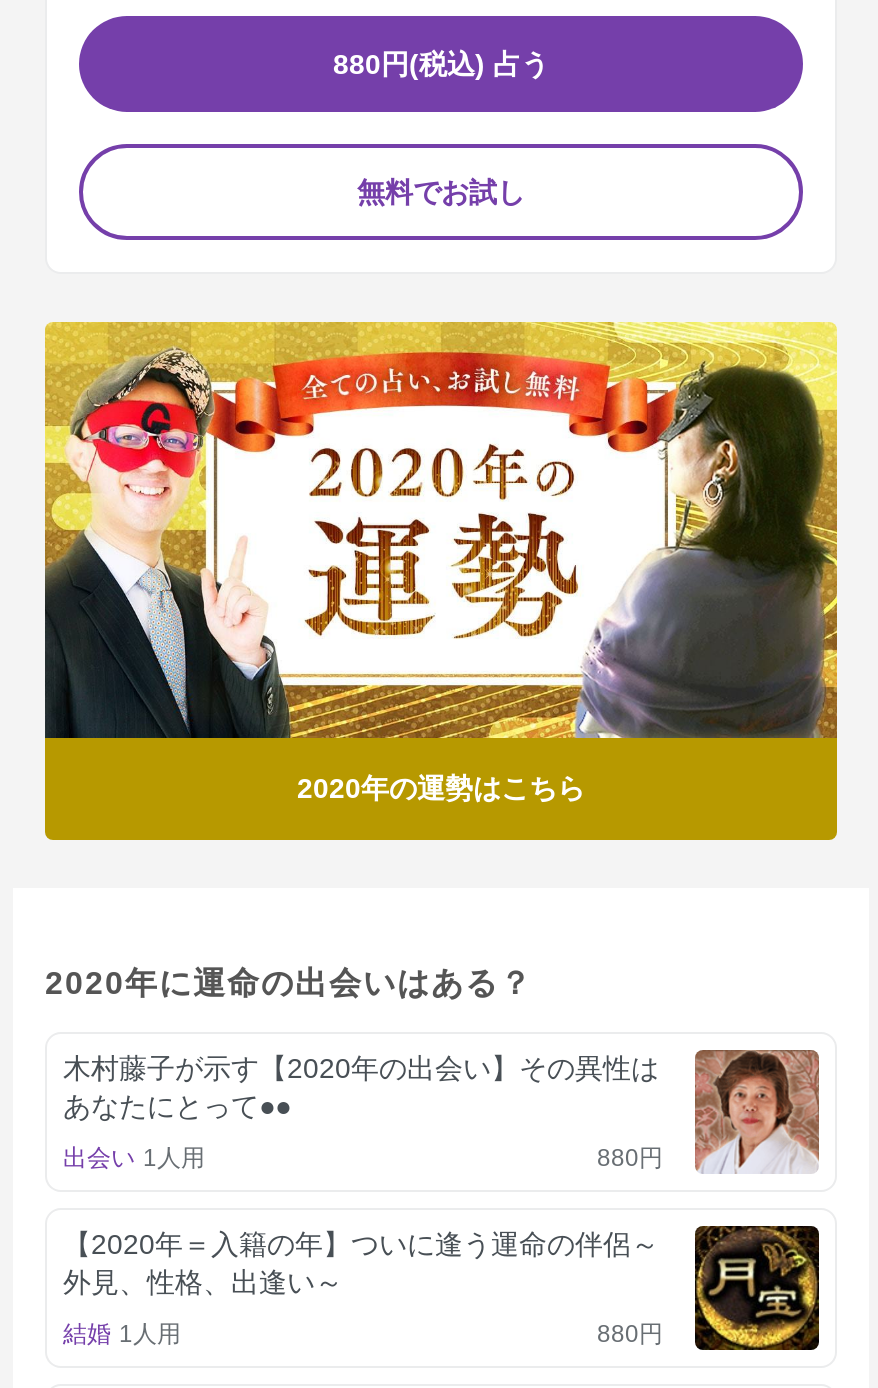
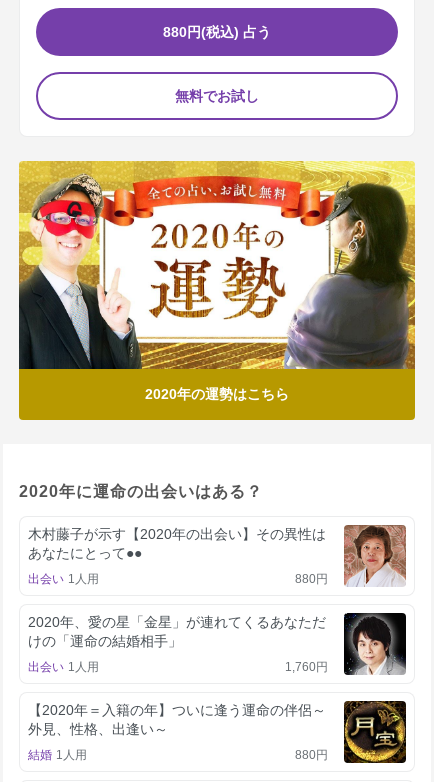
+ [image]
+ 2020年、愛の星「金星」が連れてくるあなただ
+ けの「運命の結婚相手」
+ 出会い 1人用
+ 1,760円
